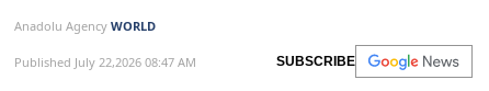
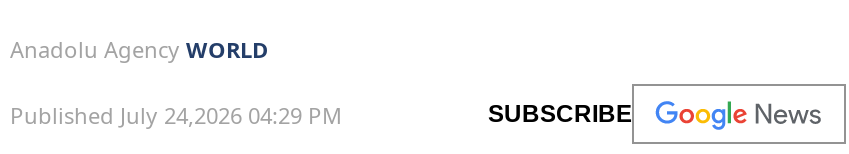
- Published July 22,2026 08:47 AM
+ Published July 24,2026 04:29 PM
